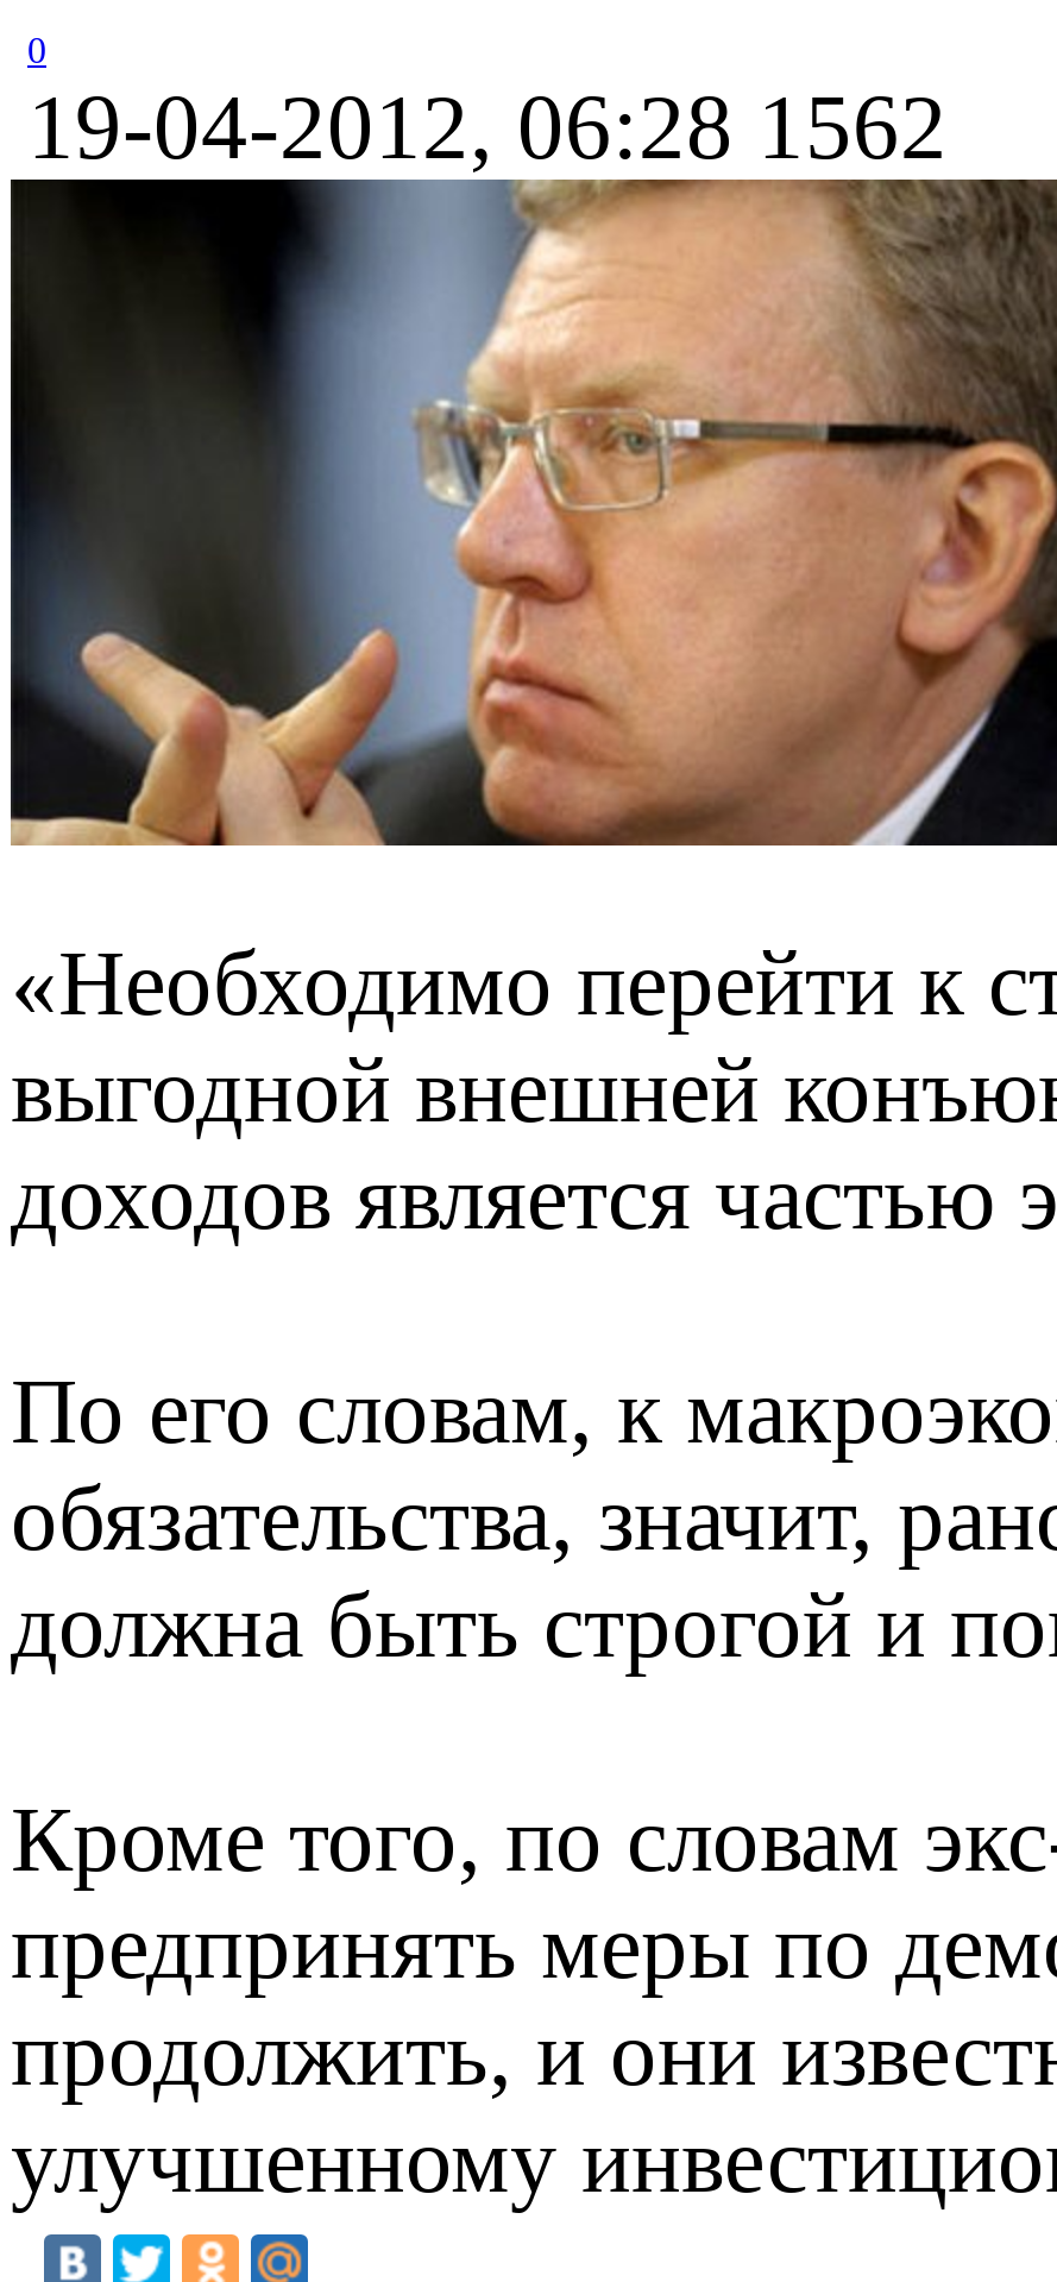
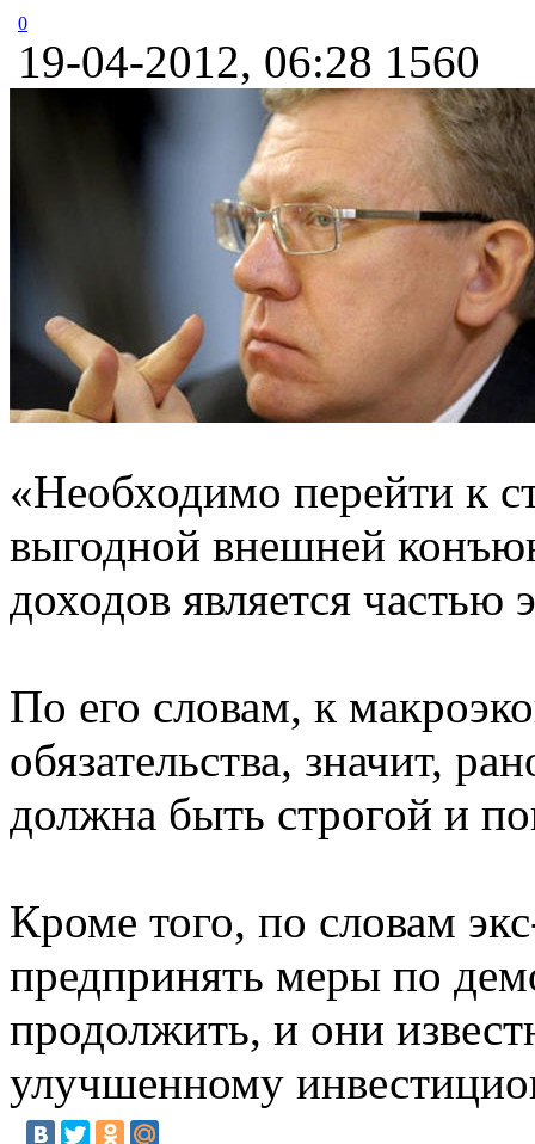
- 19-04-2012, 06:28 1562
+ 19-04-2012, 06:28 1560
